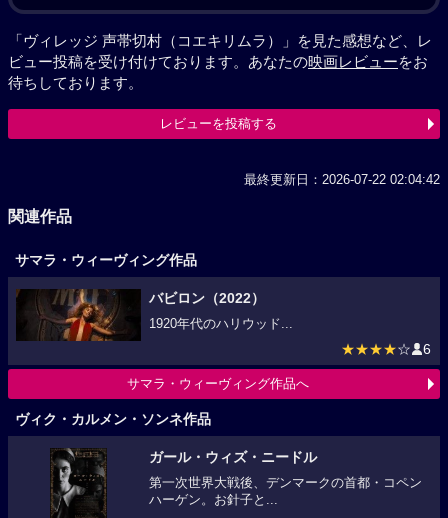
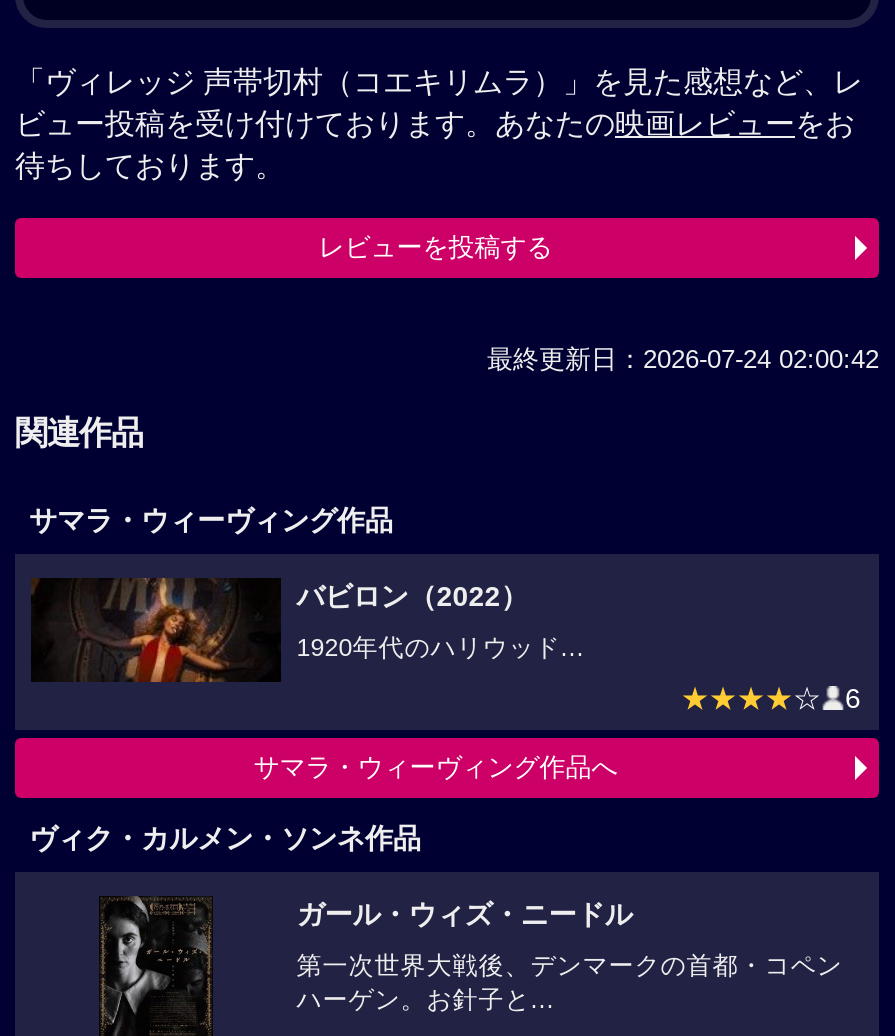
- 最終更新日：2026-07-22 02:04:42
+ 最終更新日：2026-07-24 02:00:42
